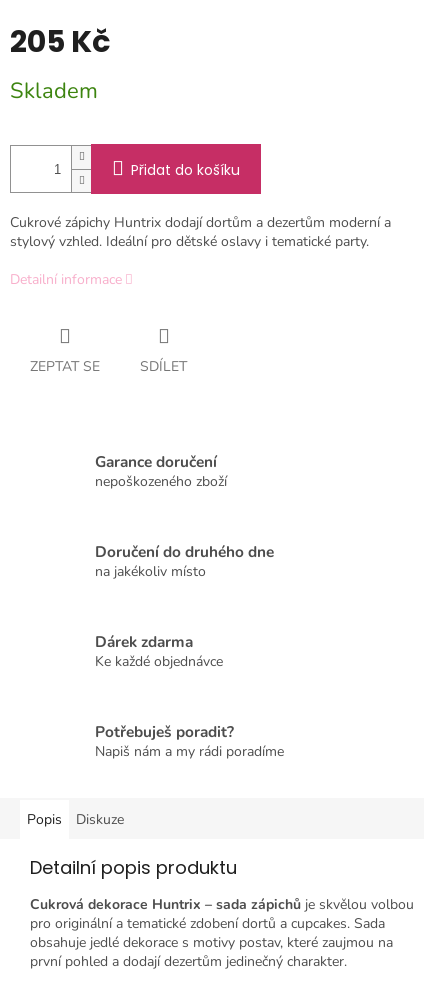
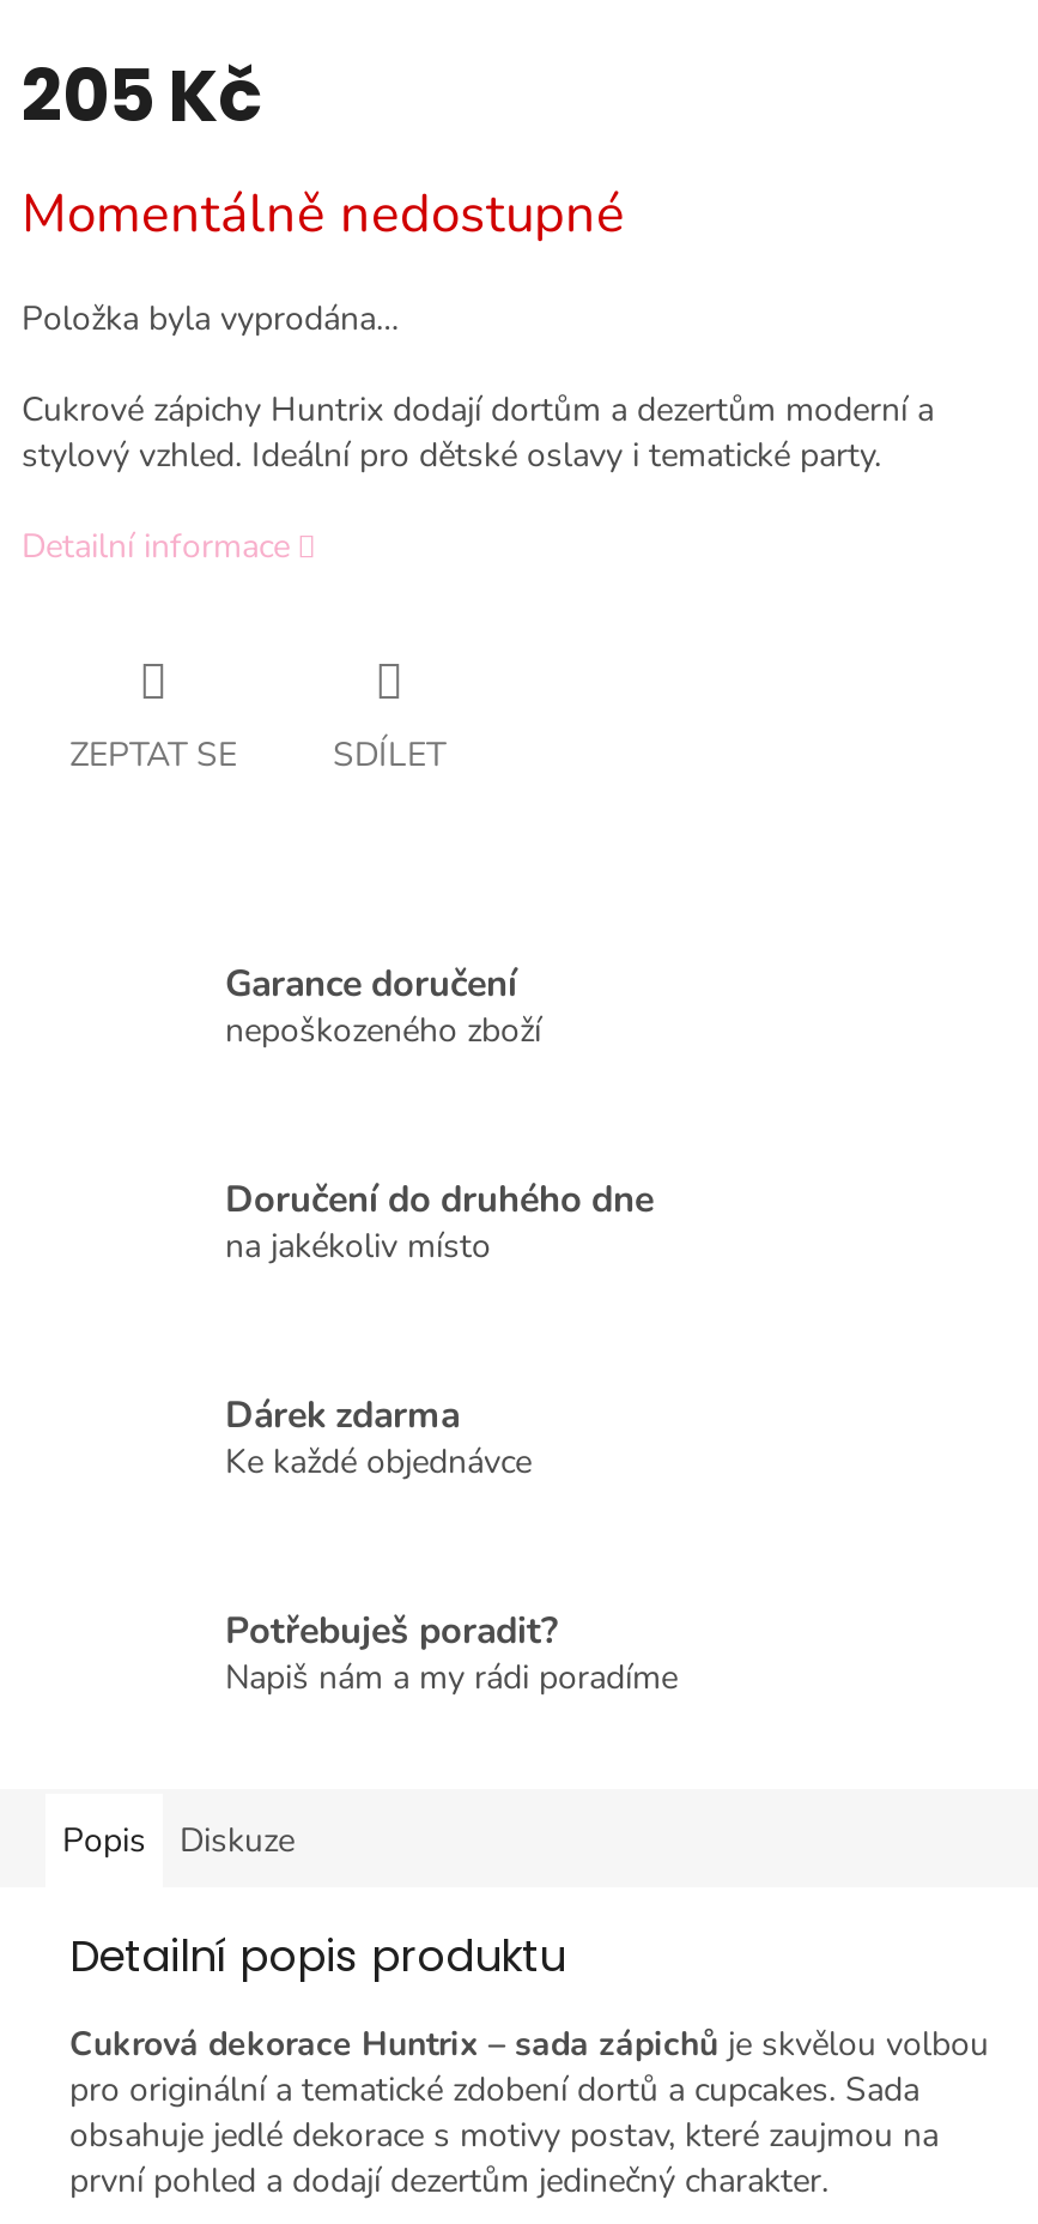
- Skladem
+ Momentálně nedostupné

- Přidat do košíku
+ Položka byla vyprodána…
